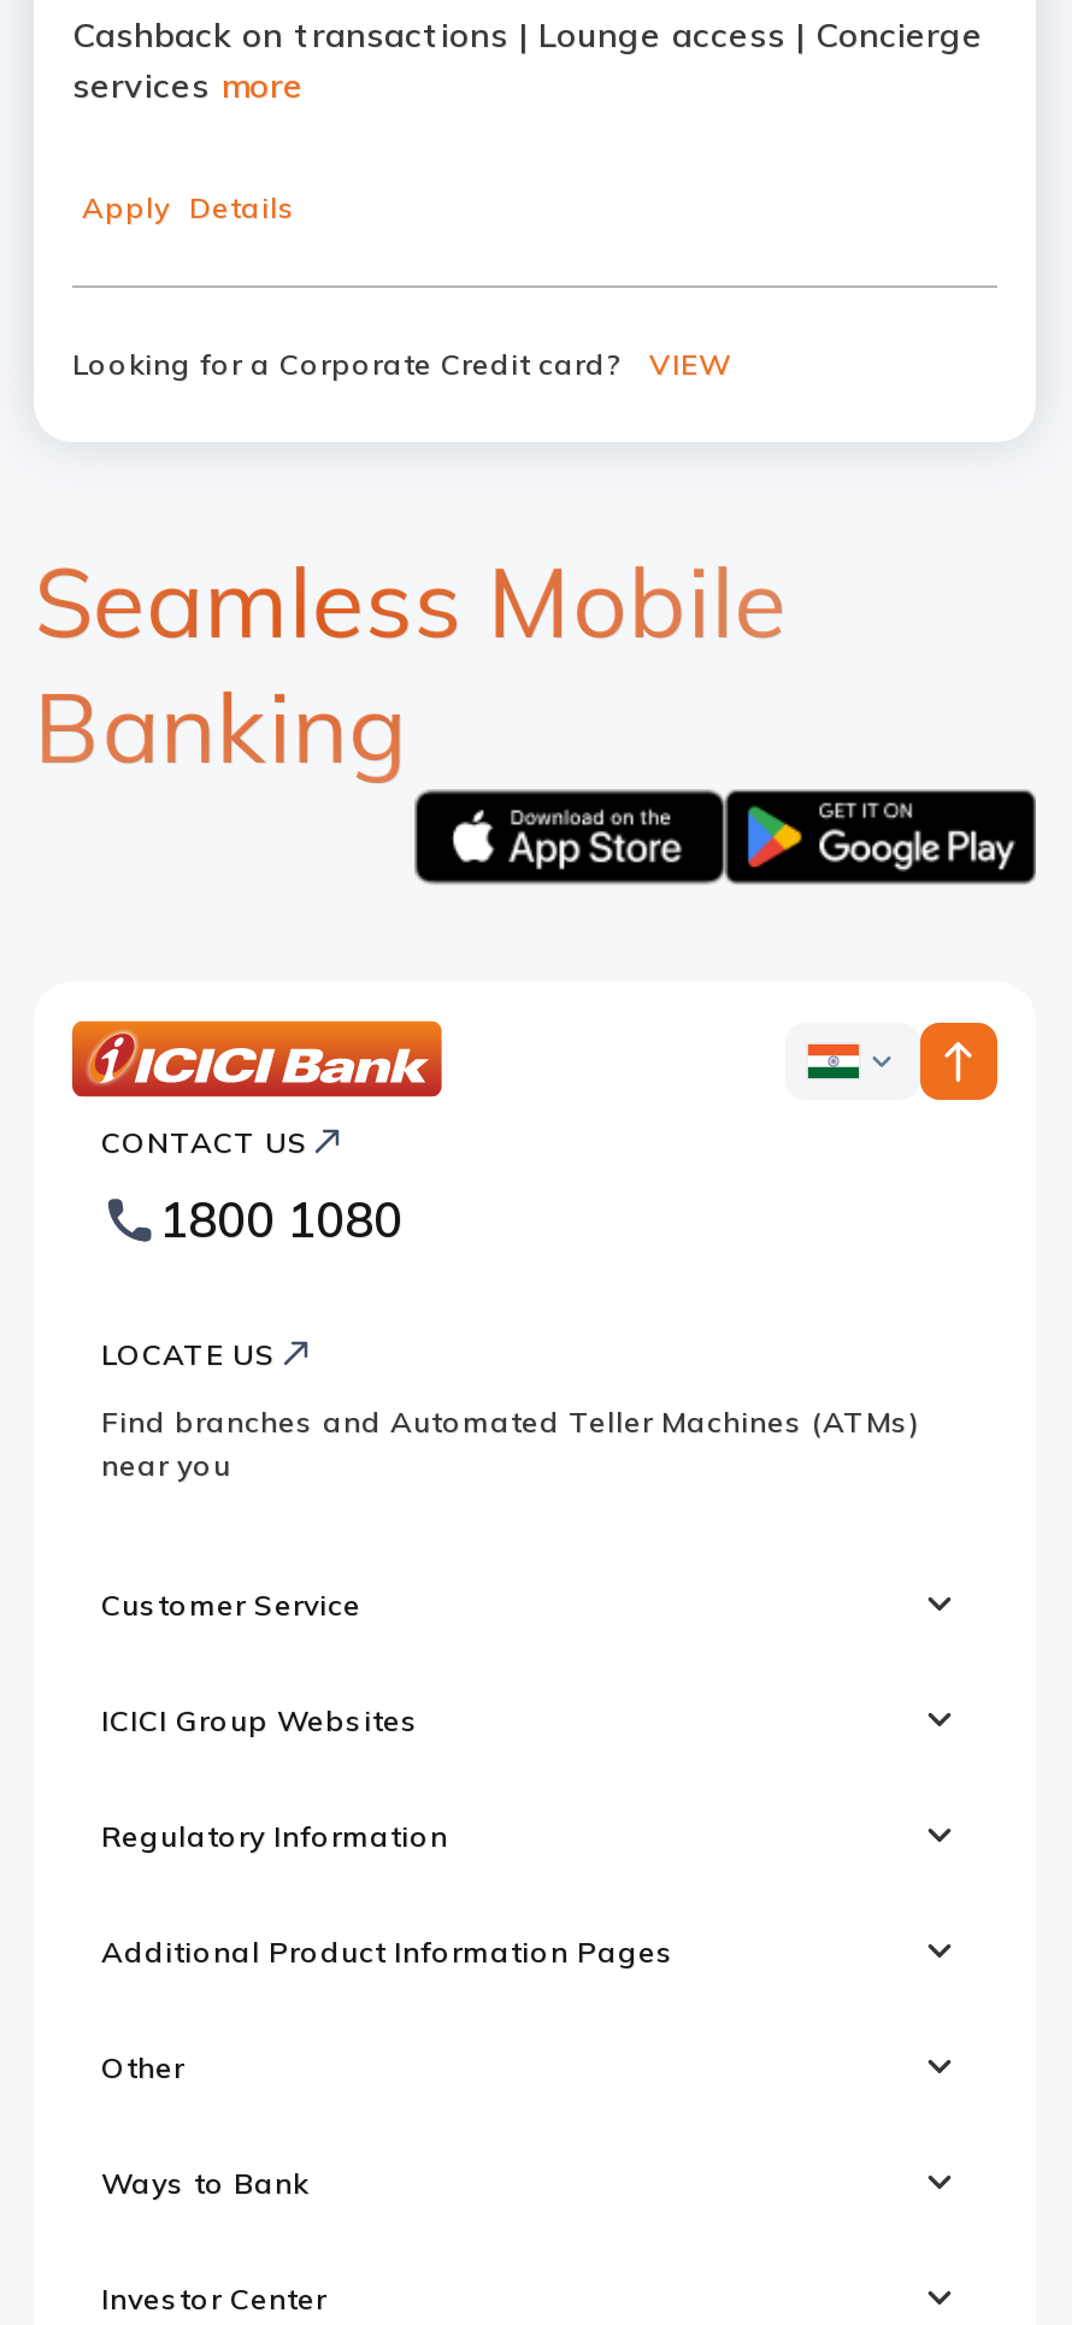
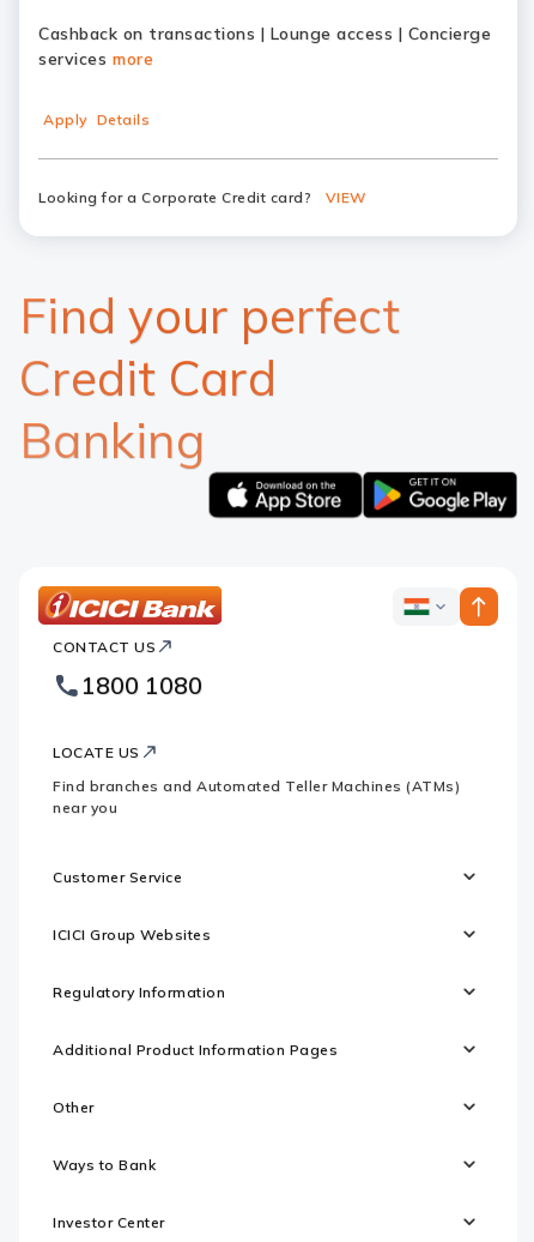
- Seamless Mobile
+ Find your perfect
+ Credit Card
